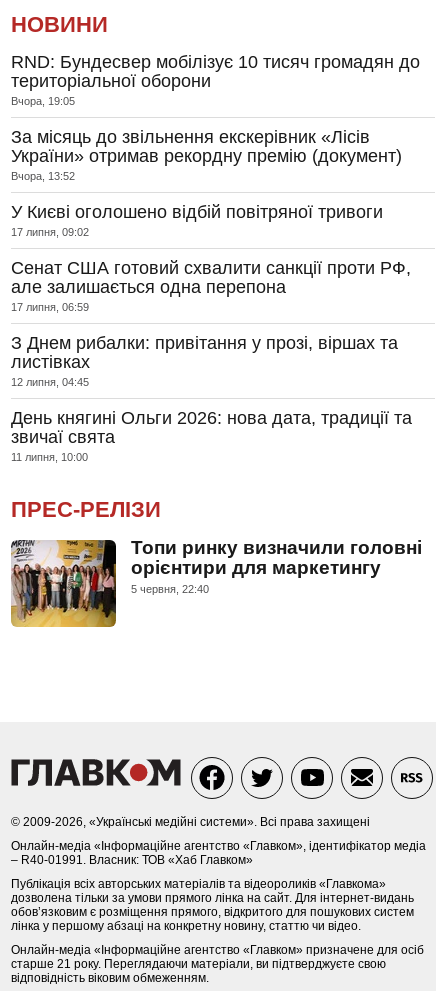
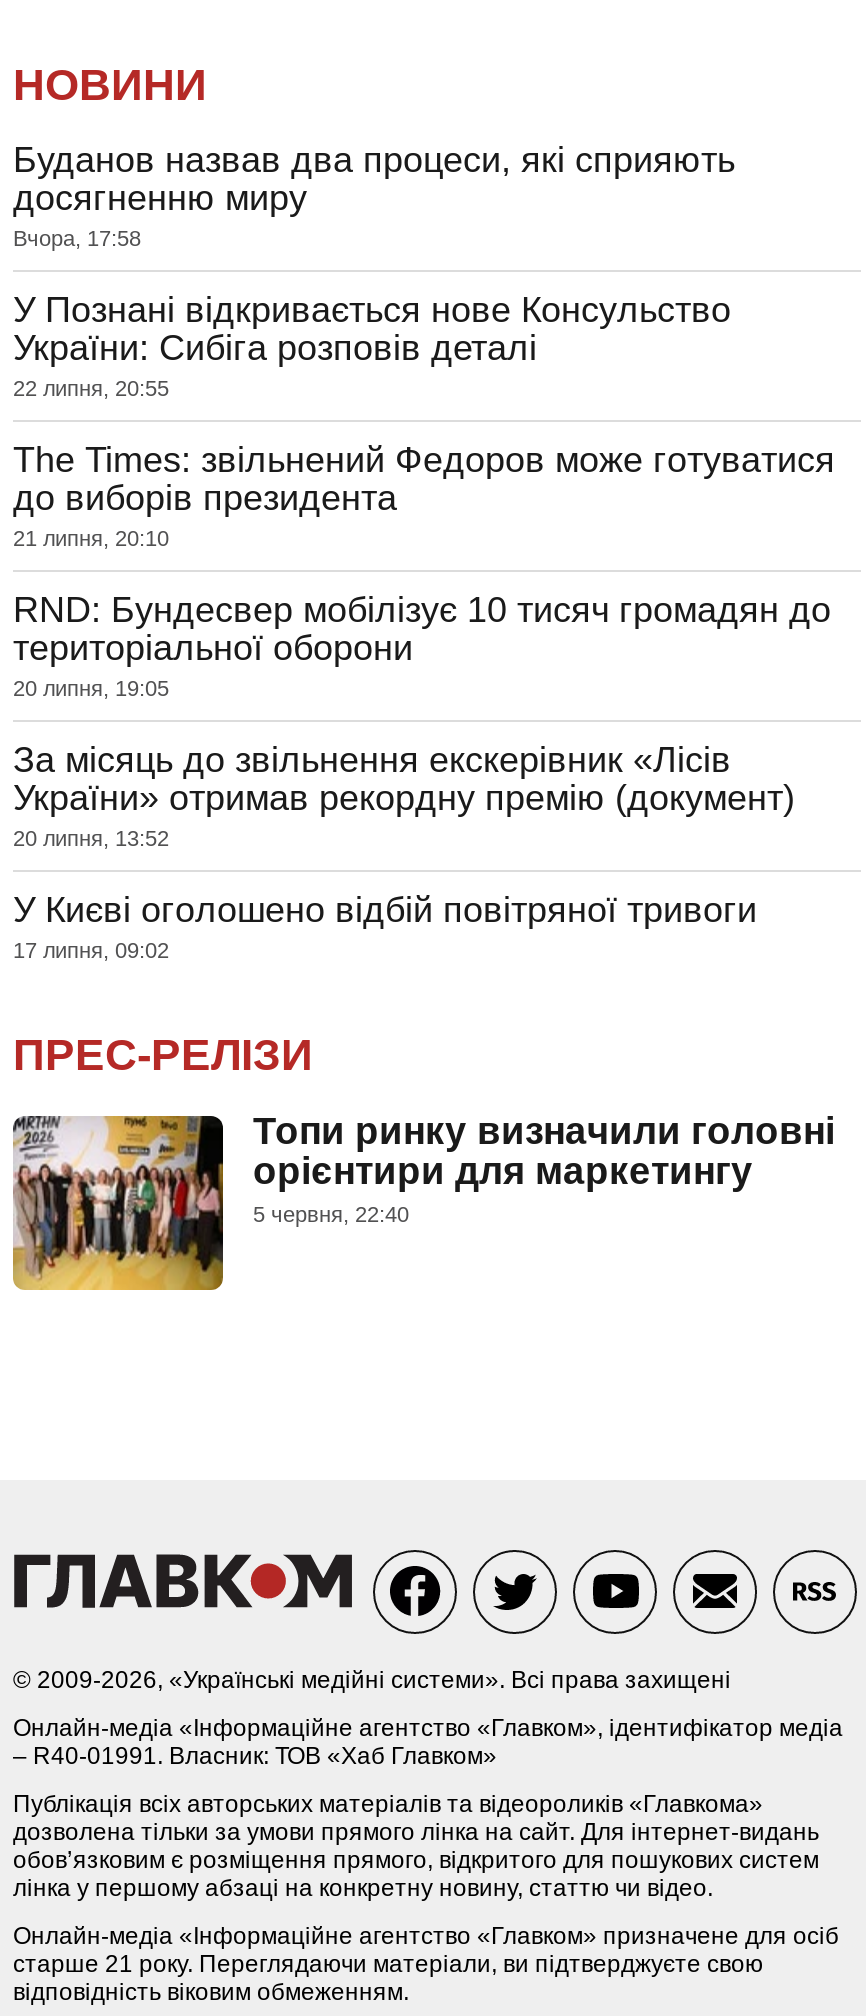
+ Буданов назвав два процеси, які сприяють
+ досягненню миру
+ Вчора, 17:58
+ У Познані відкривається нове Консульство
+ України: Сибіга розповів деталі
+ 22 липня, 20:55
+ The Times: звільнений Федоров може готуватися
+ до виборів президента
+ 21 липня, 20:10

moved down: RND: Бундесвер мобілізує 10 тисяч громадян до | територіальної оборони

- Вчора, 19:05
+ 20 липня, 19:05

moved down: За місяць до звільнення екскерівник «Лісів | України» отримав рекордну премію (документ)

- Вчора, 13:52
+ 20 липня, 13:52

moved down: У Києві оголошено відбій повітряної тривоги | 17 липня, 09:02

- Сенат США готовий схвалити санкції проти РФ,
- але залишається одна перепона
- 17 липня, 06:59
- З Днем рибалки: привітання у прозі, віршах та
- листівках
- 12 липня, 04:45
- День княгині Ольги 2026: нова дата, традиції та
- звичаї свята
- 11 липня, 10:00
